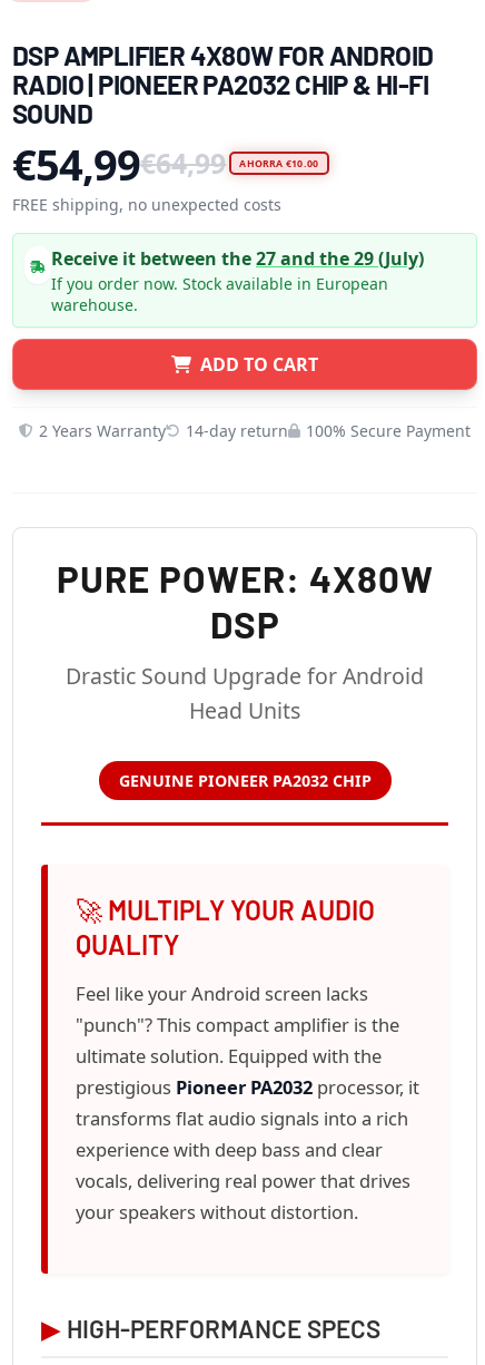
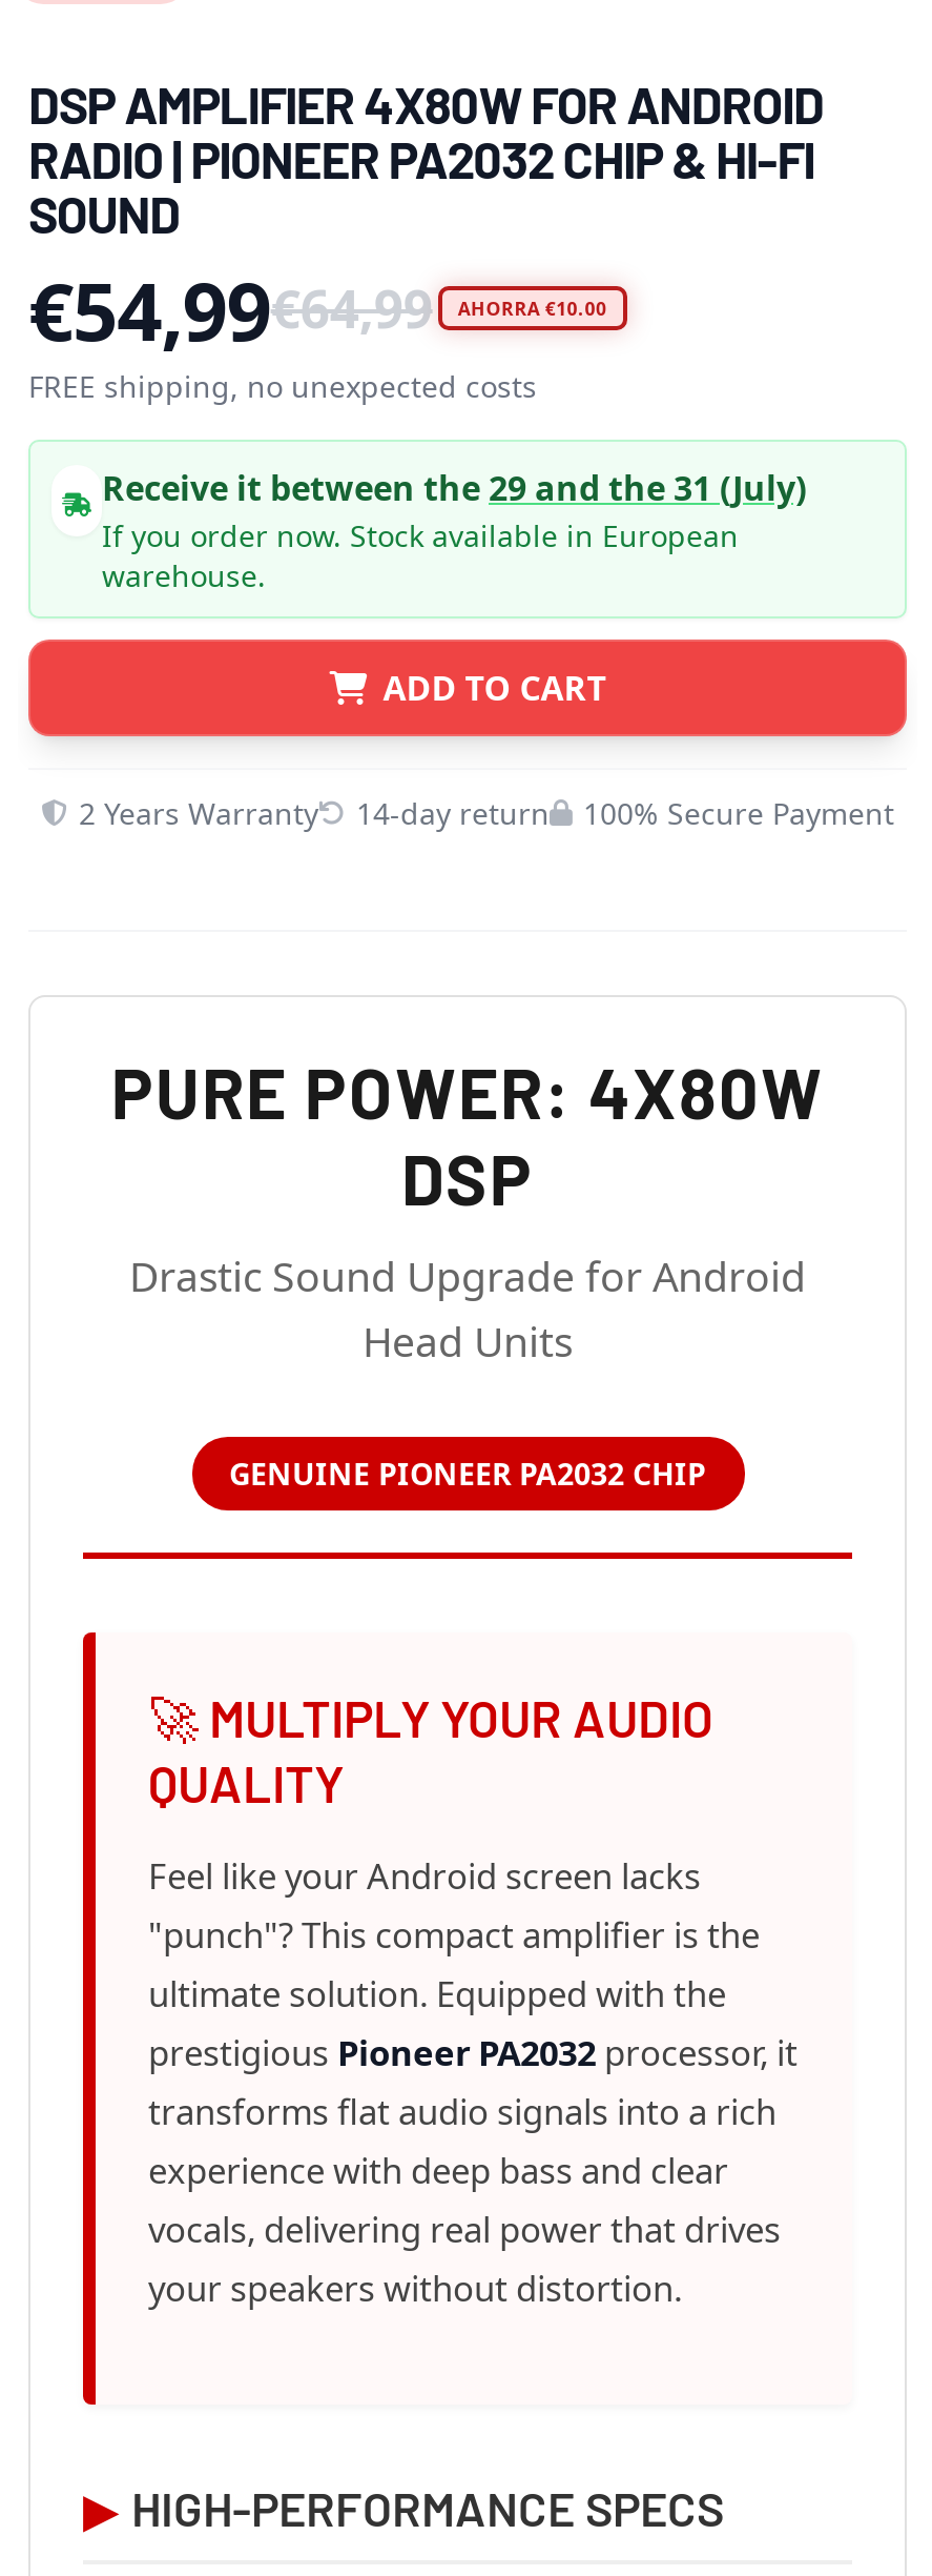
- Receive it between the 27 and the 29 (July)
+ Receive it between the 29 and the 31 (July)
